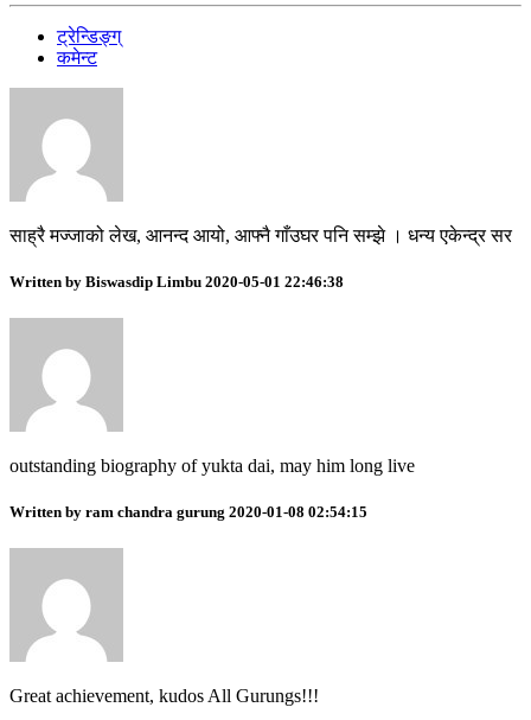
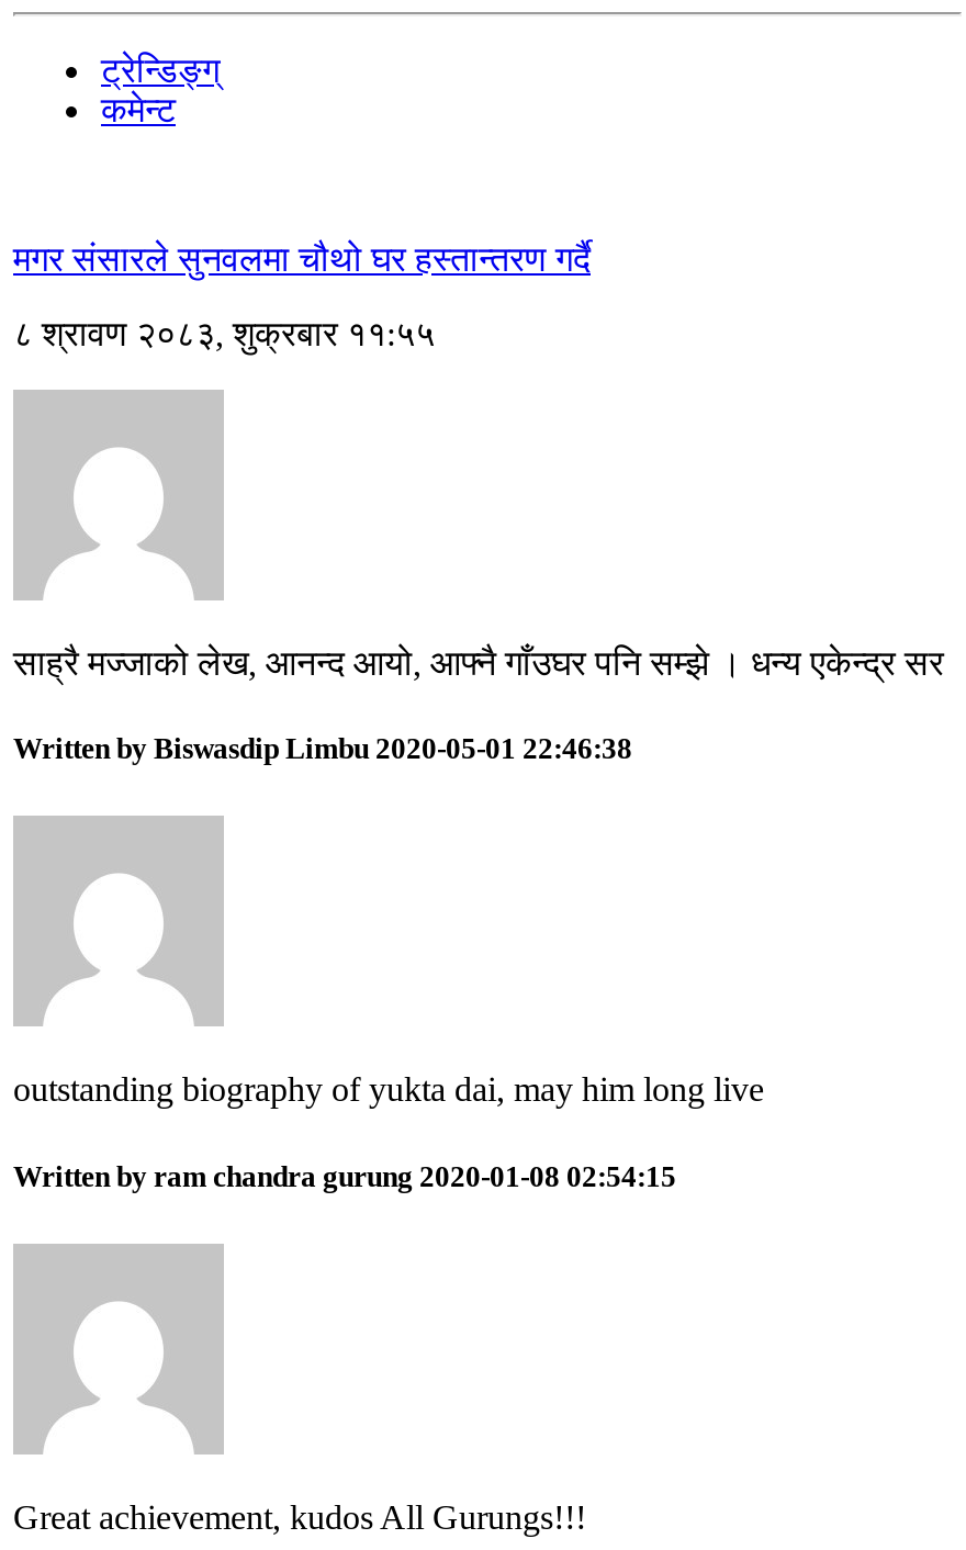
+ मगर संसारले सुनवलमा चौथो घर हस्तान्तरण गर्दै
+ ८ श्रावण २०८३, शुक्रबार ११:५५
